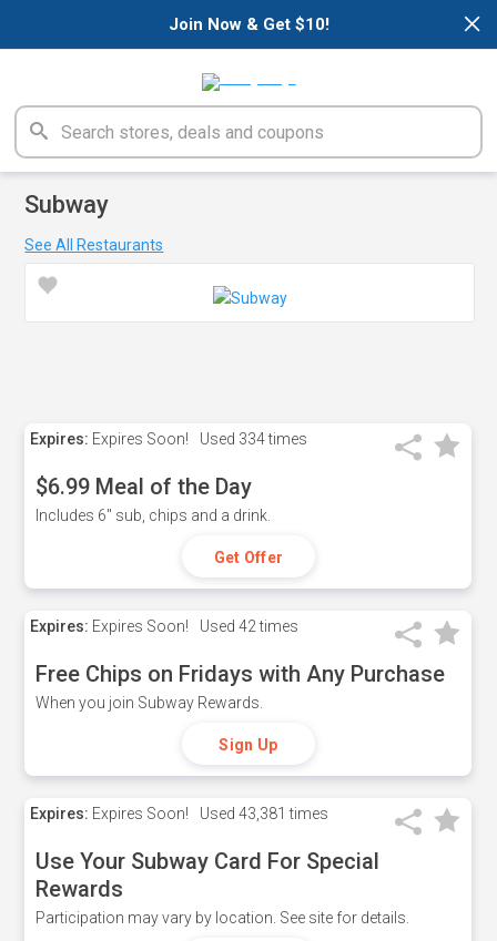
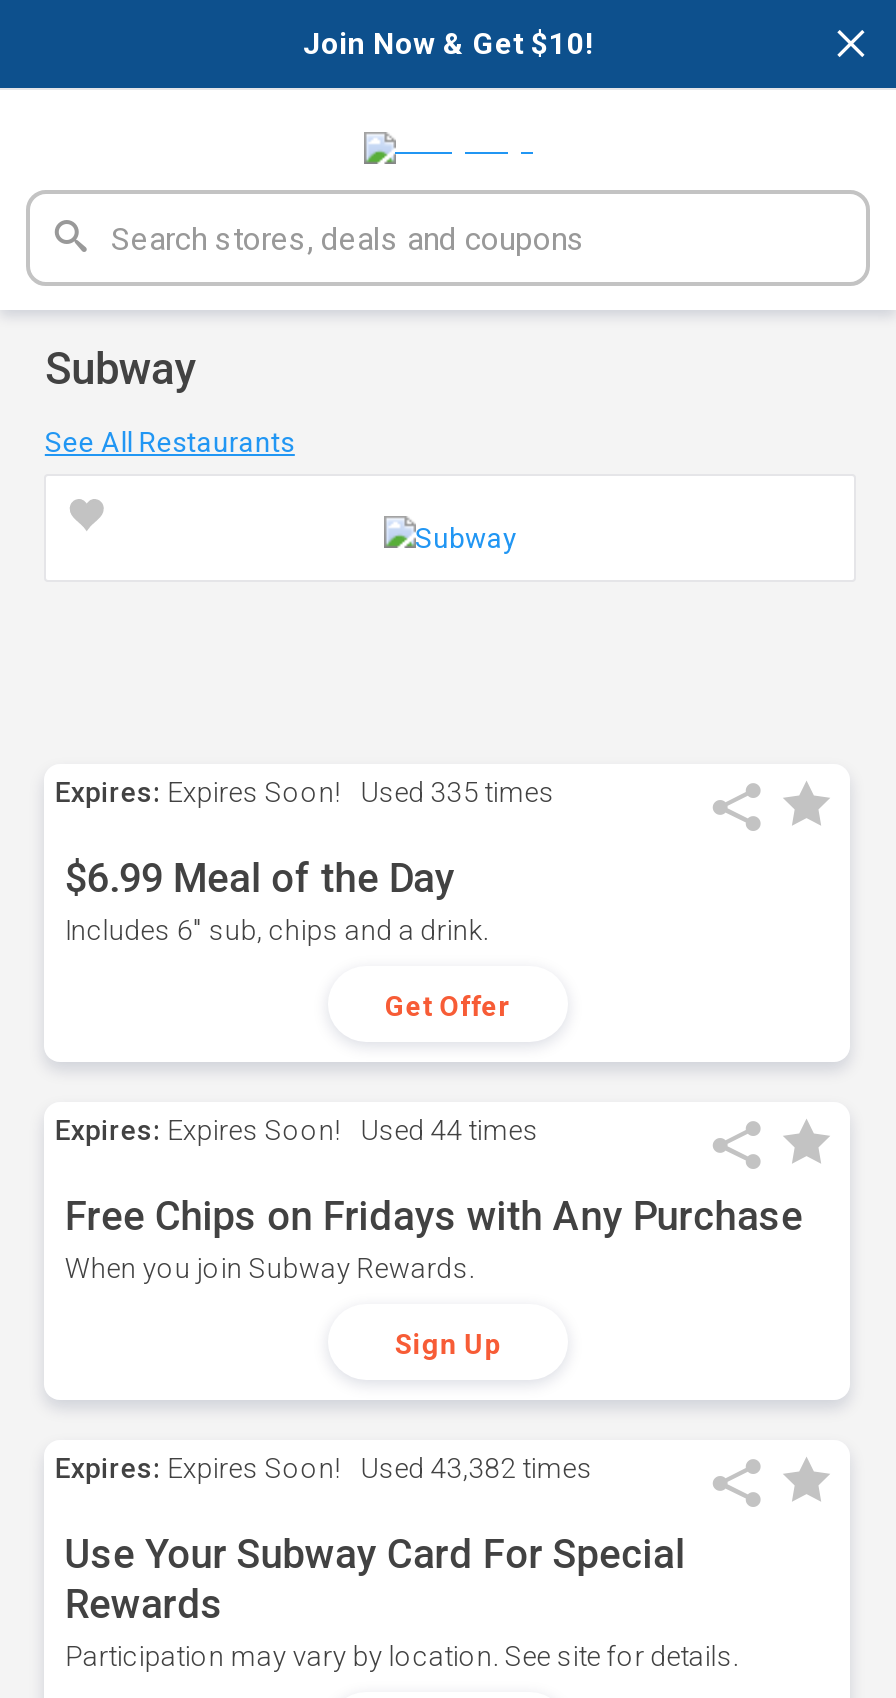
- Expires: Expires Soon! Used 334 times
+ Expires: Expires Soon! Used 335 times

- Expires: Expires Soon! Used 42 times
+ Expires: Expires Soon! Used 44 times

- Expires: Expires Soon! Used 43,381 times
+ Expires: Expires Soon! Used 43,382 times
